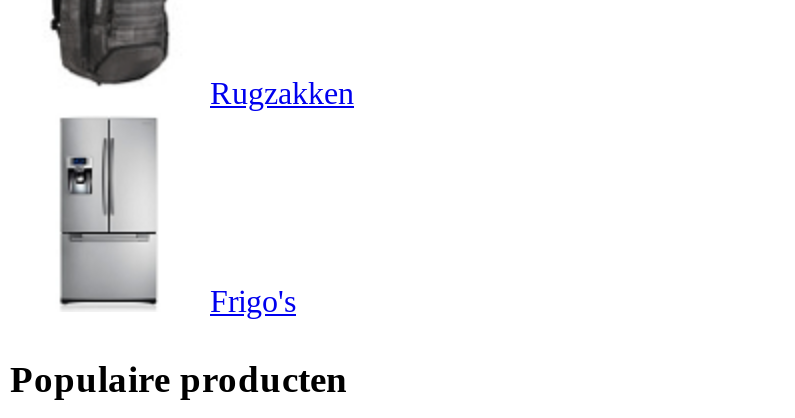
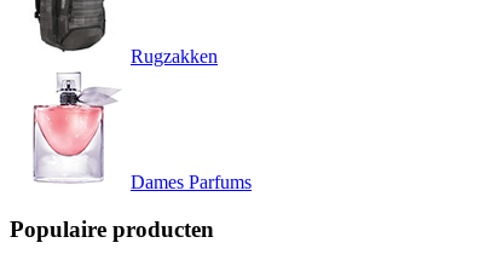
- [image]
- Frigo's
+ [image]
+ Dames Parfums
